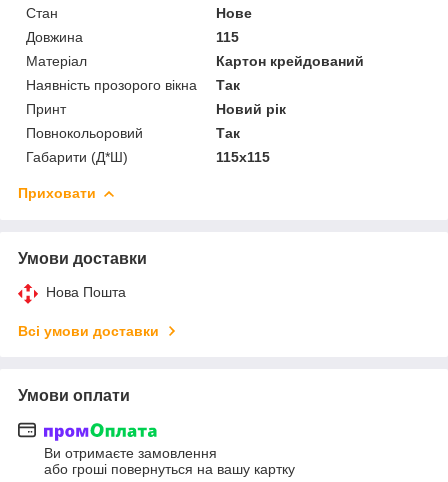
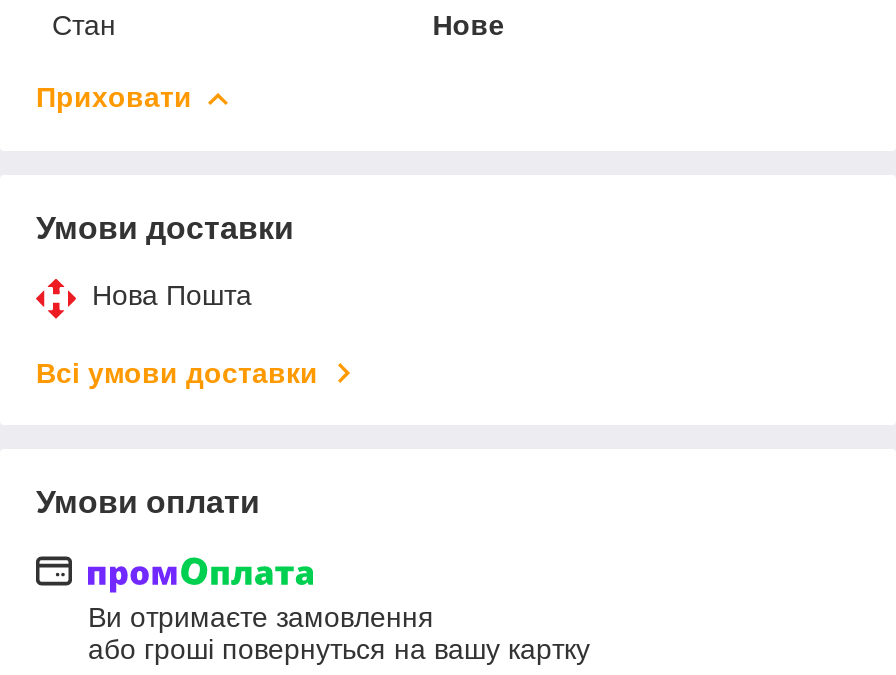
- Довжина
- 115
- Матеріал
- Картон крейдований
- Наявність прозорого вікна
- Так
- Принт
- Новий рік
- Повнокольоровий
- Так
- Габарити (Д*Ш)
- 115х115
